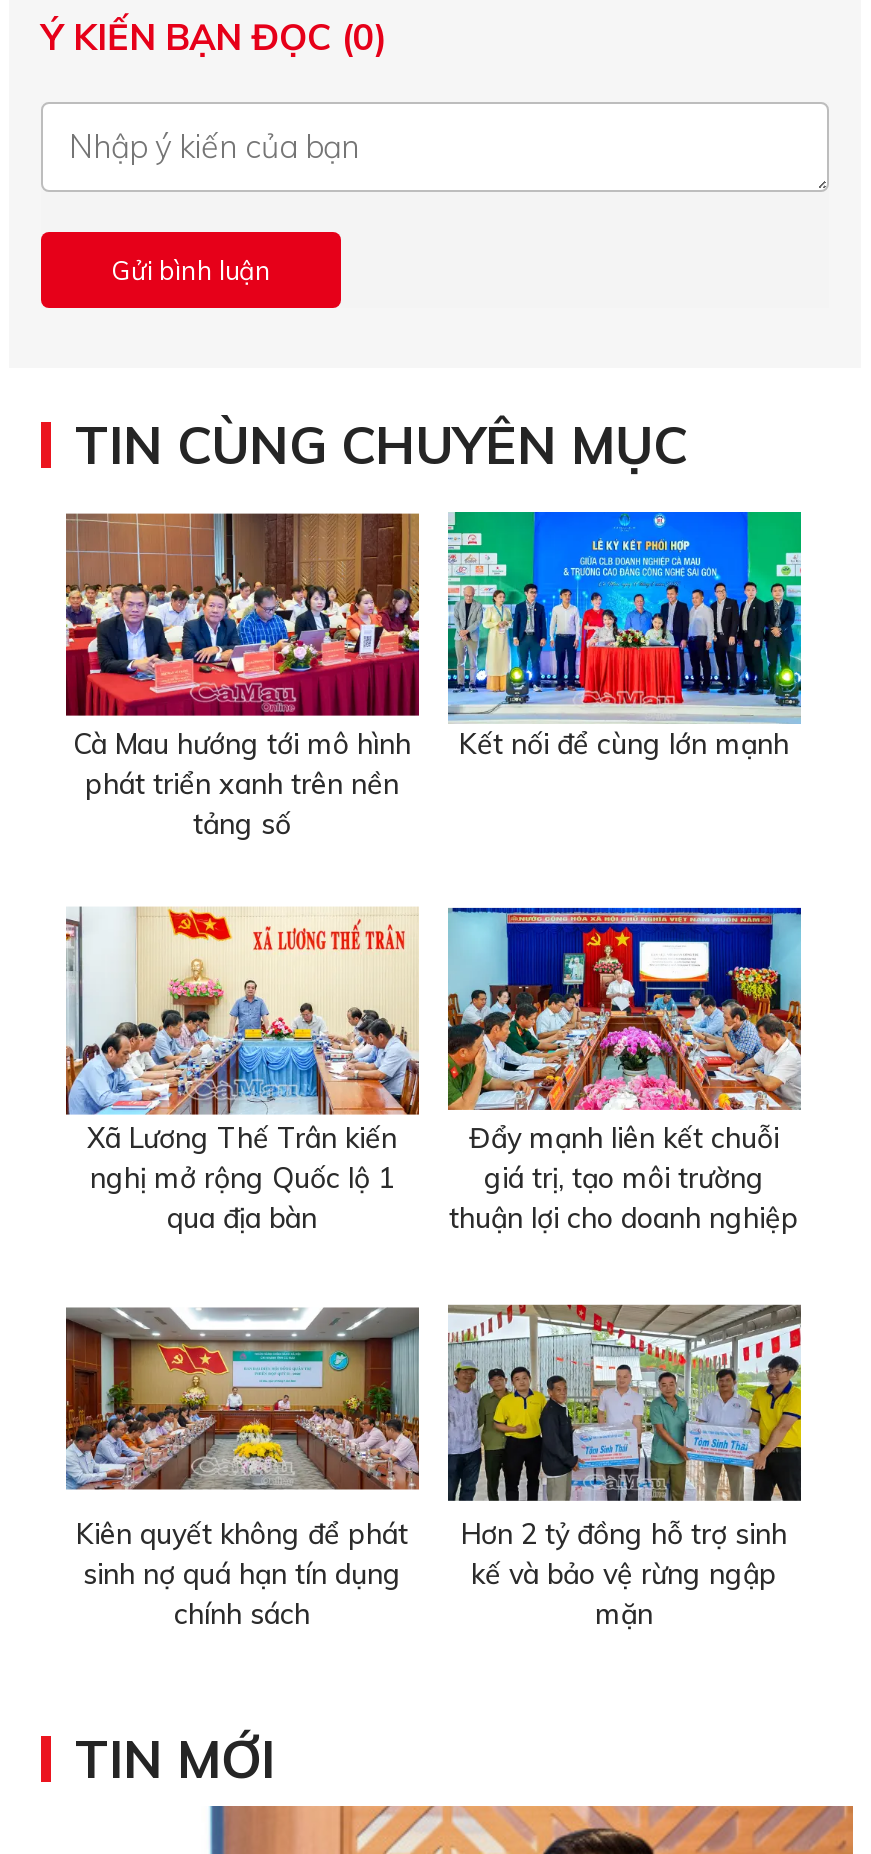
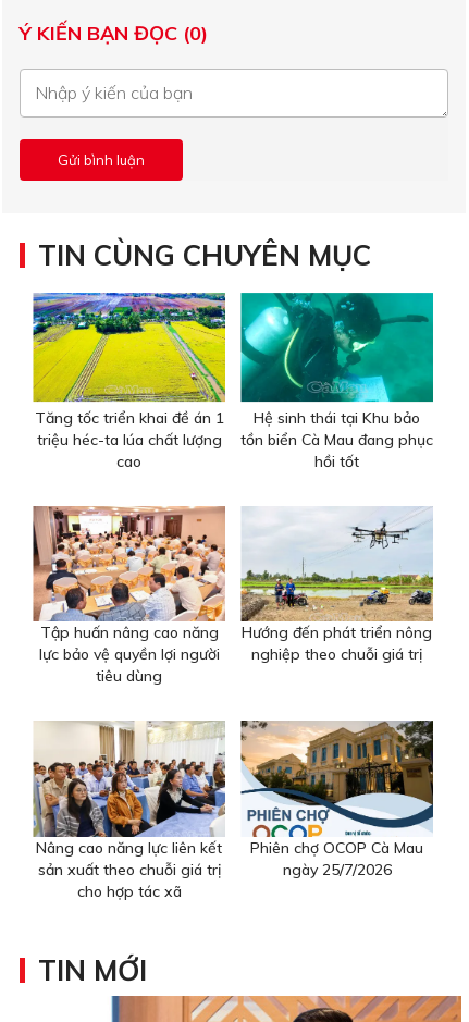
- [image]
- Cà Mau hướng tới mô hình
- phát triển xanh trên nền
- tảng số
+ [image]
+ Tăng tốc triển khai đề án 1
+ triệu héc-ta lúa chất lượng
+ cao

- [image]
- Kết nối để cùng lớn mạnh
+ [image]
+ Hệ sinh thái tại Khu bảo
+ tồn biển Cà Mau đang phục
+ hồi tốt

- [image]
- Xã Lương Thế Trân kiến
- nghị mở rộng Quốc lộ 1
- qua địa bàn
+ [image]
+ Tập huấn nâng cao năng
+ lực bảo vệ quyền lợi người
+ tiêu dùng

- [image]
- Đẩy mạnh liên kết chuỗi
- giá trị, tạo môi trường
- thuận lợi cho doanh nghiệp
+ [image]
+ Hướng đến phát triển nông
+ nghiệp theo chuỗi giá trị

- [image]
- Kiên quyết không để phát
- sinh nợ quá hạn tín dụng
- chính sách
+ [image]
+ Nâng cao năng lực liên kết
+ sản xuất theo chuỗi giá trị
+ cho hợp tác xã

- [image]
- Hơn 2 tỷ đồng hỗ trợ sinh
- kế và bảo vệ rừng ngập
- mặn
+ [image]
+ Phiên chợ OCOP Cà Mau
+ ngày 25/7/2026
